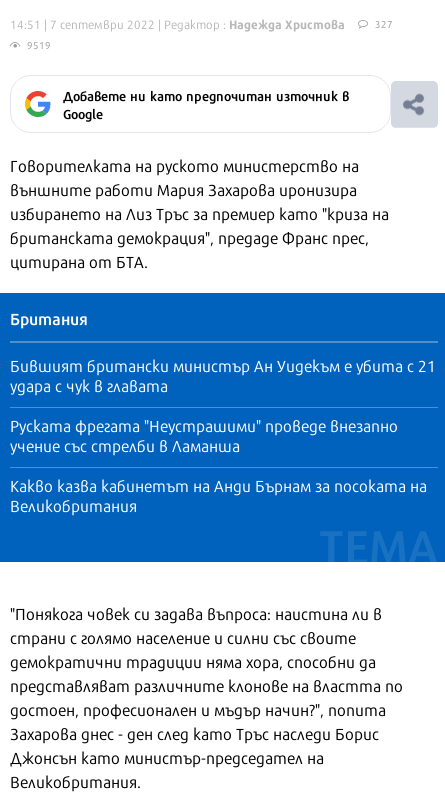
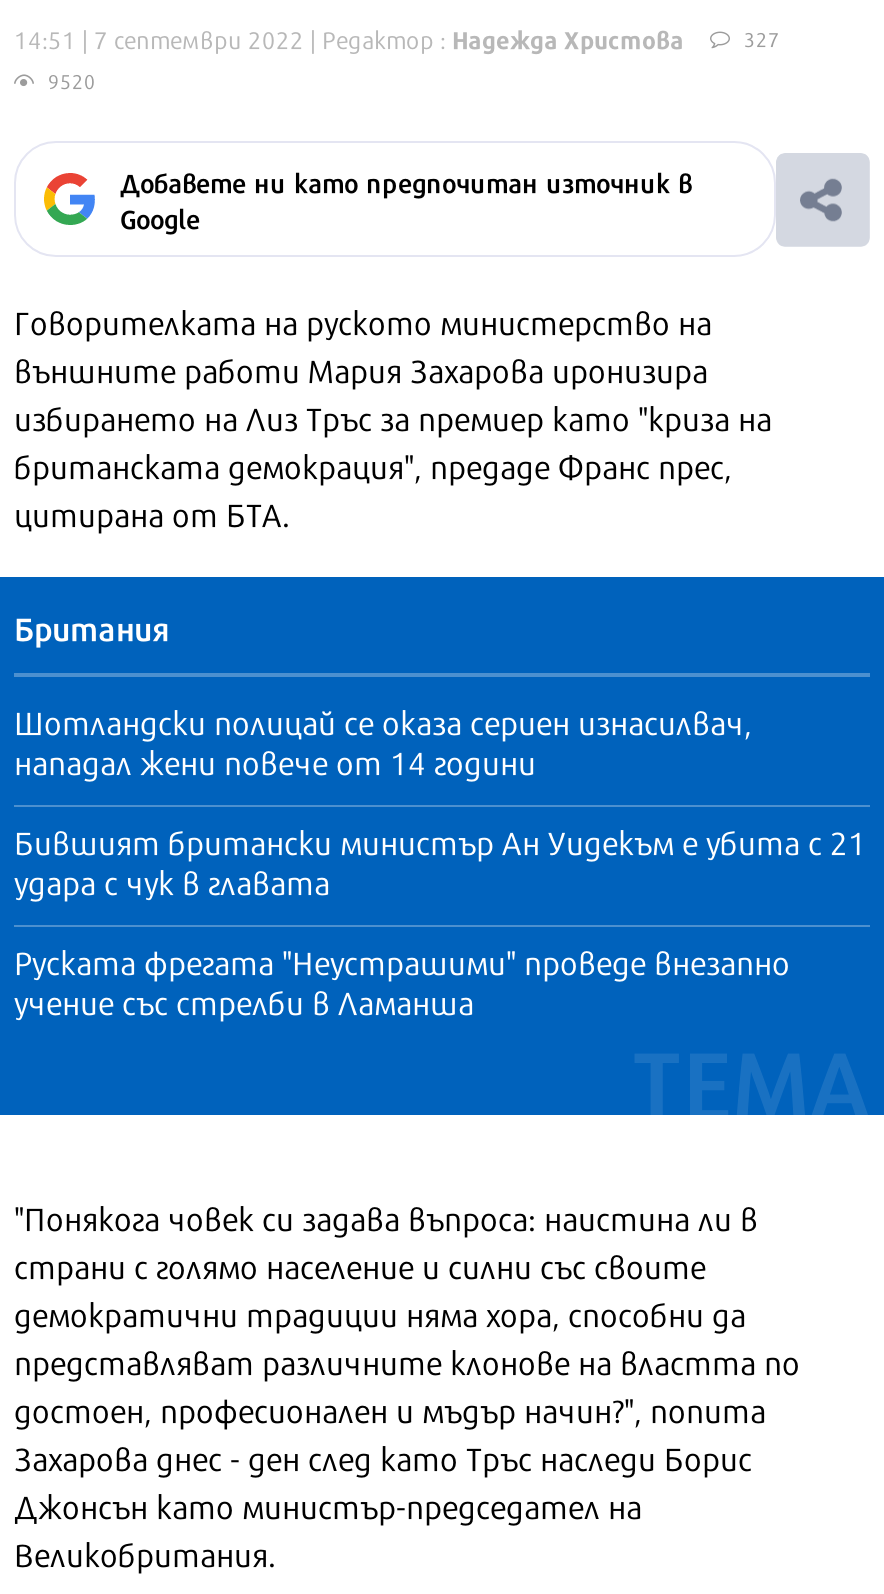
- 9519
+ 9520

+ Шотландски полицай се оказа сериен изнасилвач,
+ нападал жени повече от 14 години

moved down: Бившият британски министър Ан Уидекъм е убита с 21 | удара с чук в главата | Руската фрегата "Неустрашими" проведе внезапно | учение със стрелби в Ламанша

- Какво казва кабинетът на Анди Бърнам за посоката на
- Великобритания
